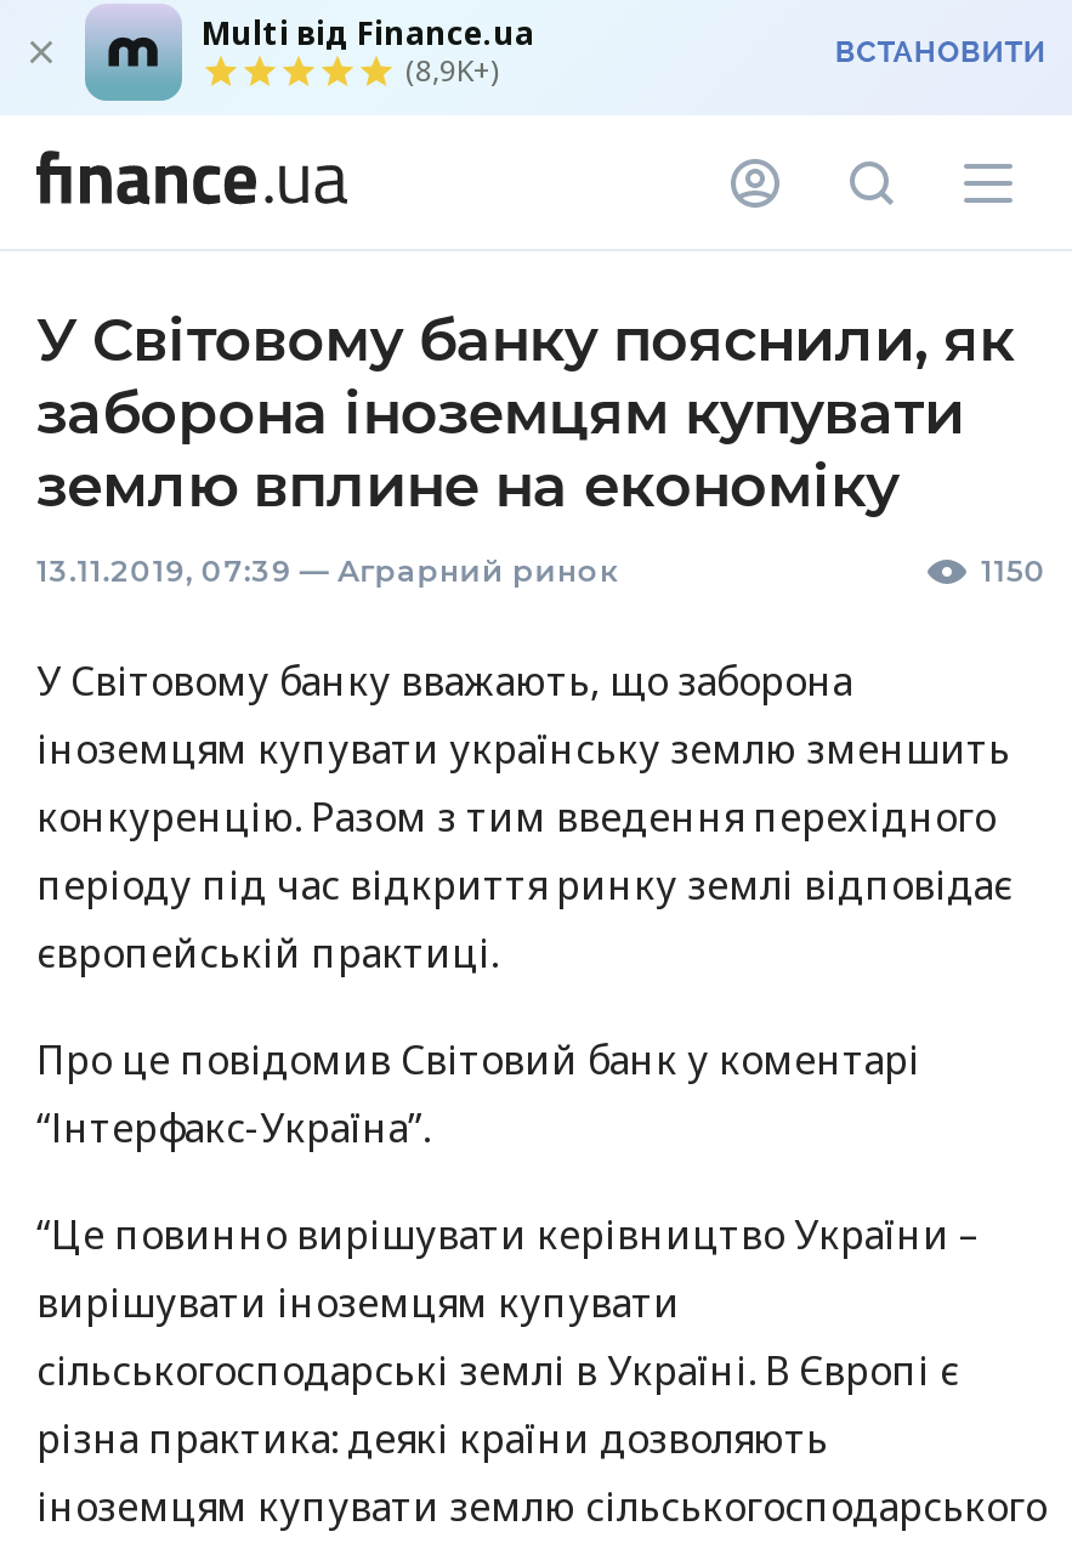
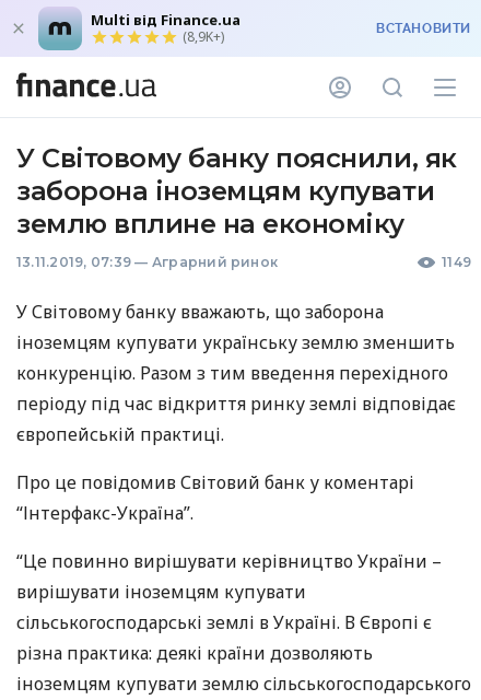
- 1150
+ 1149
